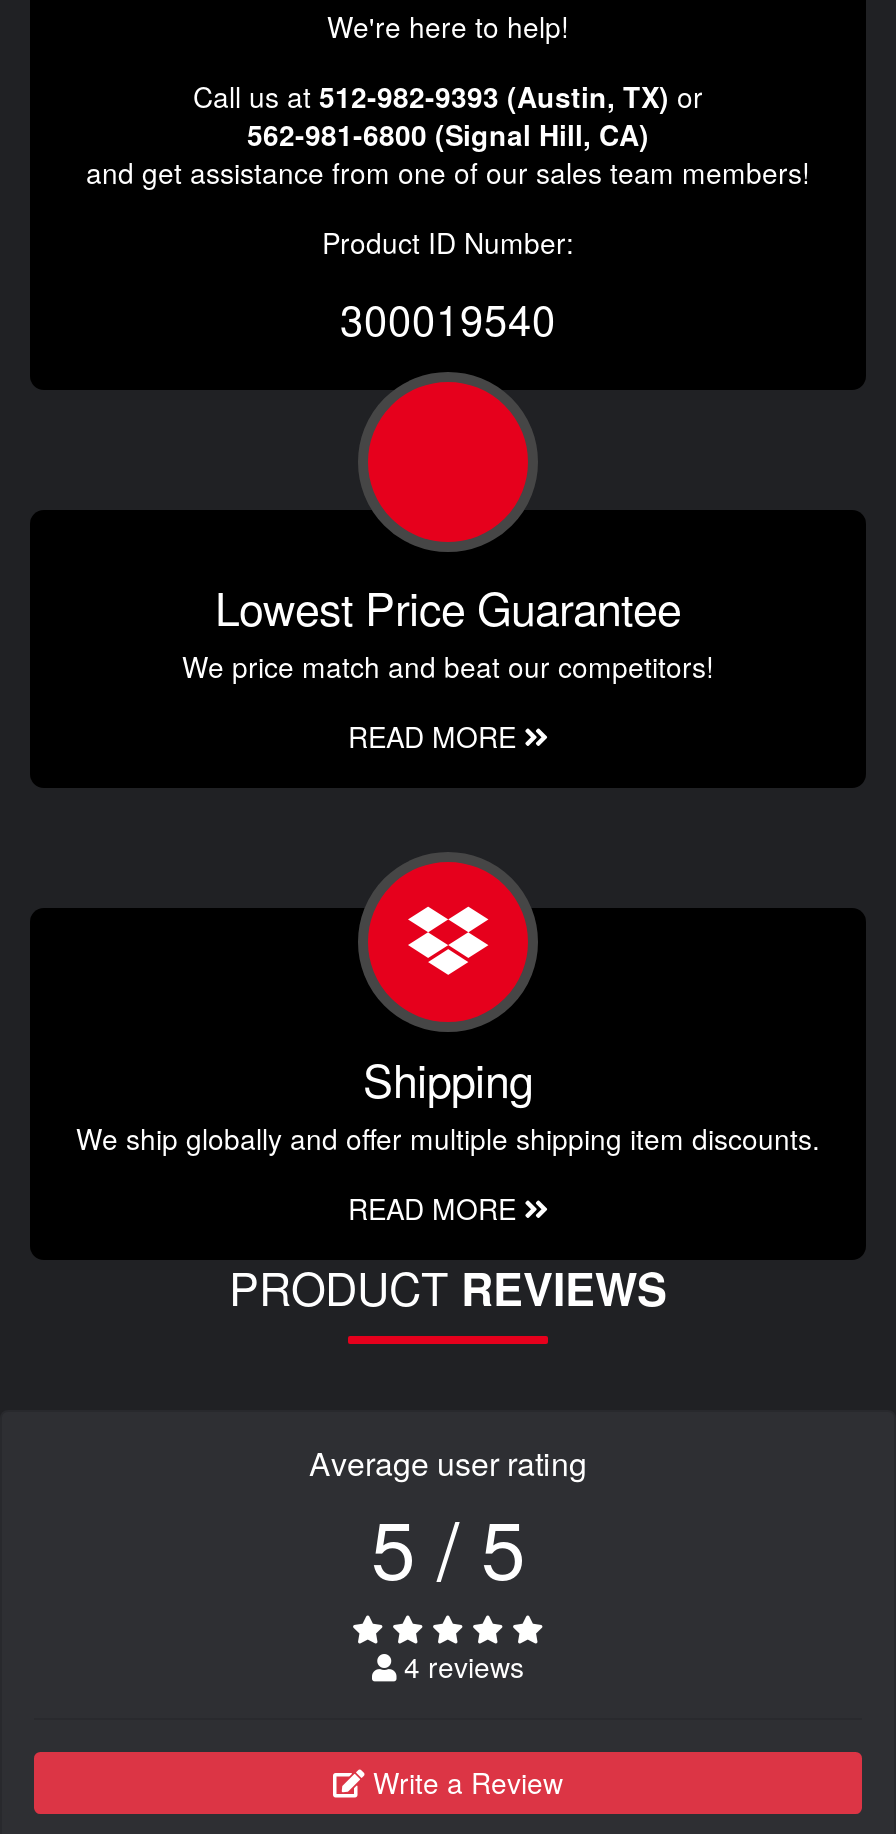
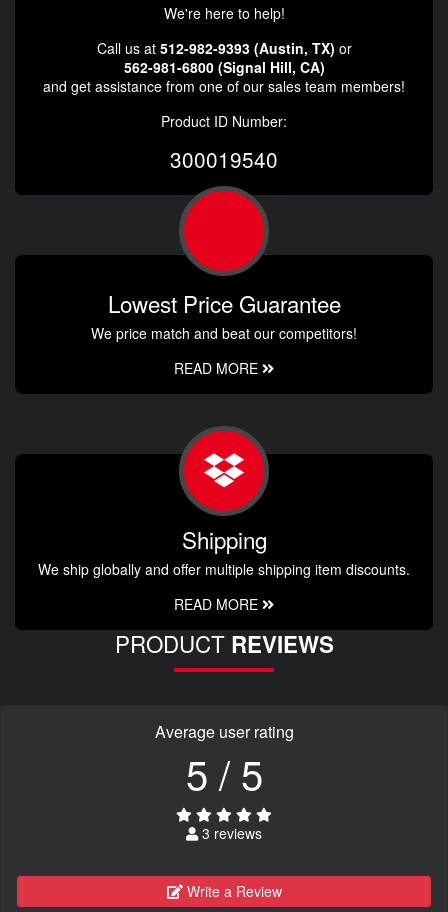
- 4 reviews
+ 3 reviews
